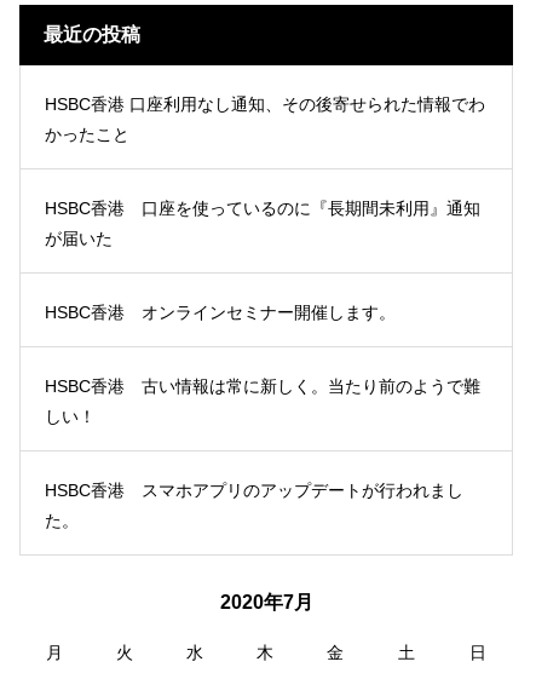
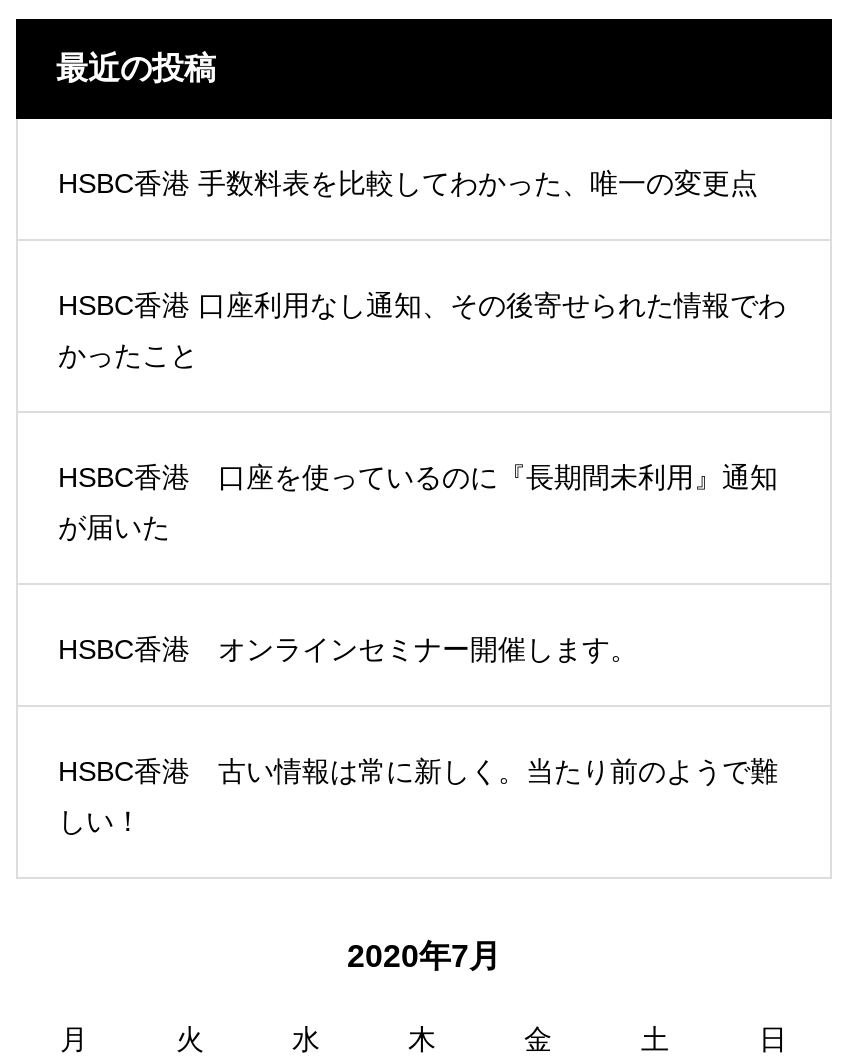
+ HSBC香港 手数料表を比較してわかった、唯一の変更点

moved down: HSBC香港 口座利用なし通知、その後寄せられた情報でわ | かったこと | HSBC香港 口座を使っているのに『長期間未利用』通知 | が届いた | HSBC香港 オンラインセミナー開催します。 | HSBC香港 古い情報は常に新しく。当たり前のようで難 | しい！

- HSBC香港 スマホアプリのアップデートが行われまし
- た。
